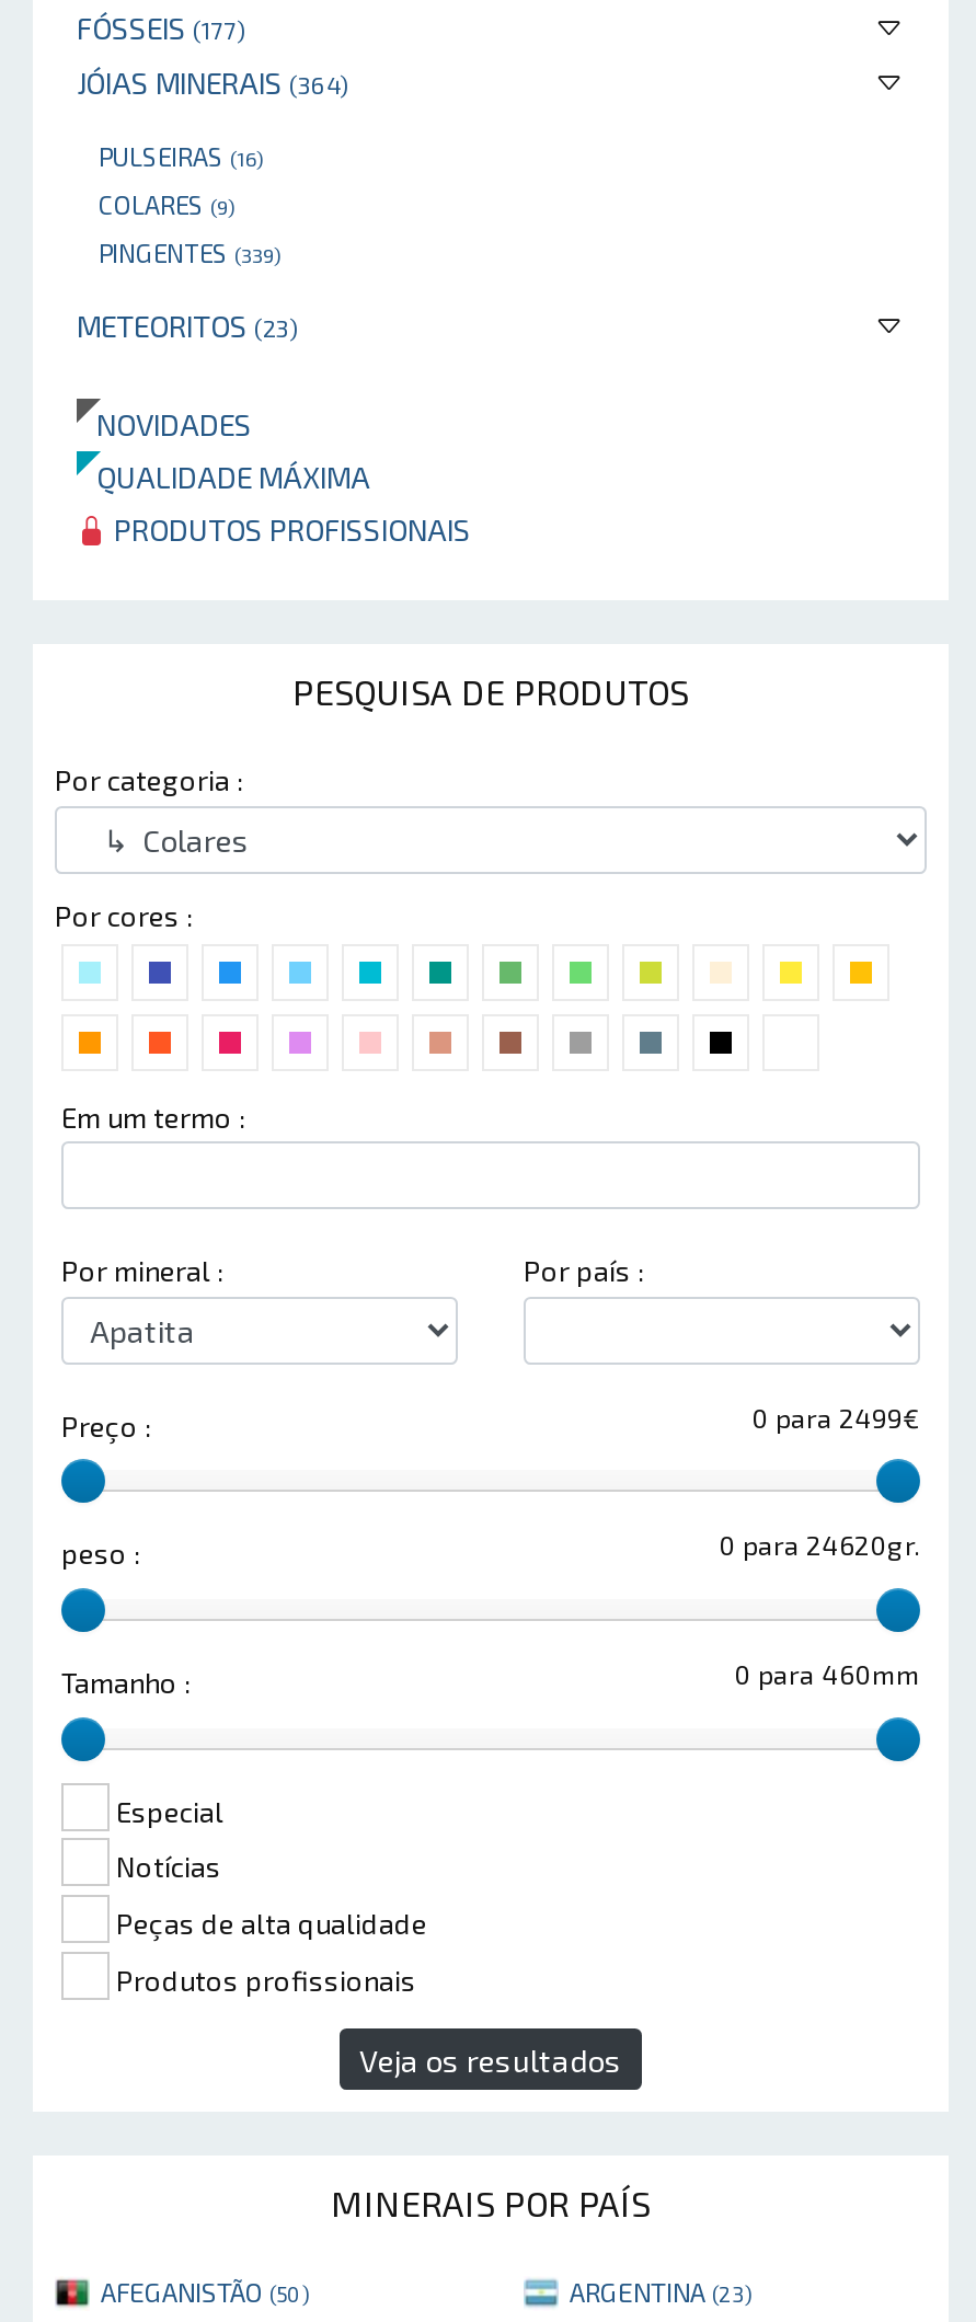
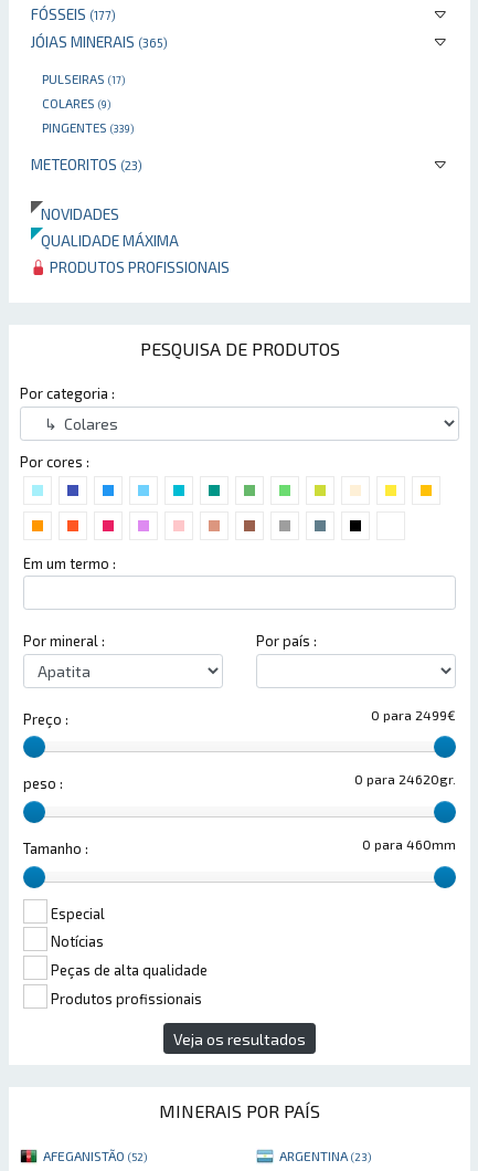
- JÓIAS MINERAIS (364)
+ JÓIAS MINERAIS (365)

- PULSEIRAS (16)
+ PULSEIRAS (17)

- AFEGANISTÃO (50)
+ AFEGANISTÃO (52)
